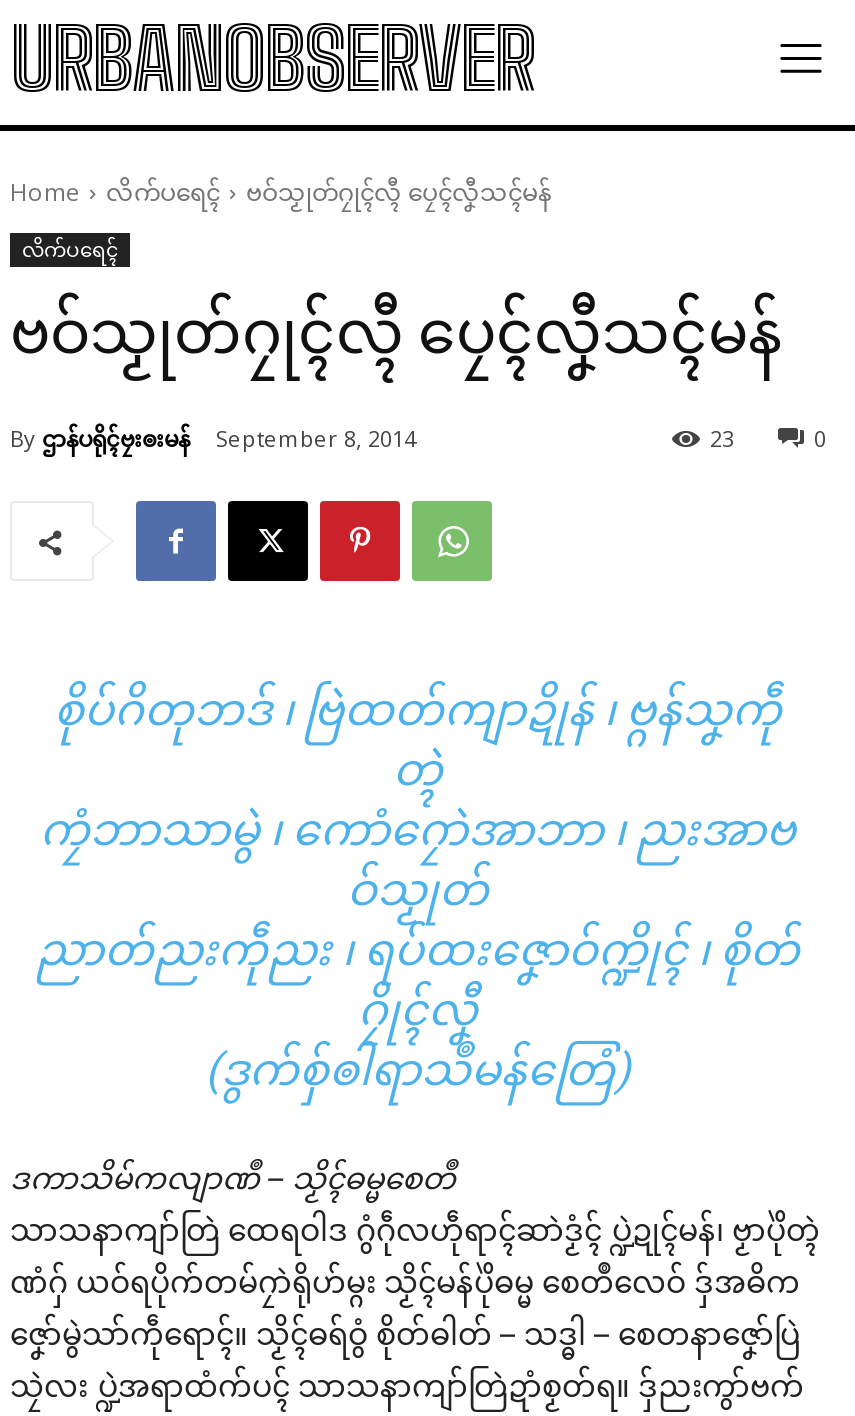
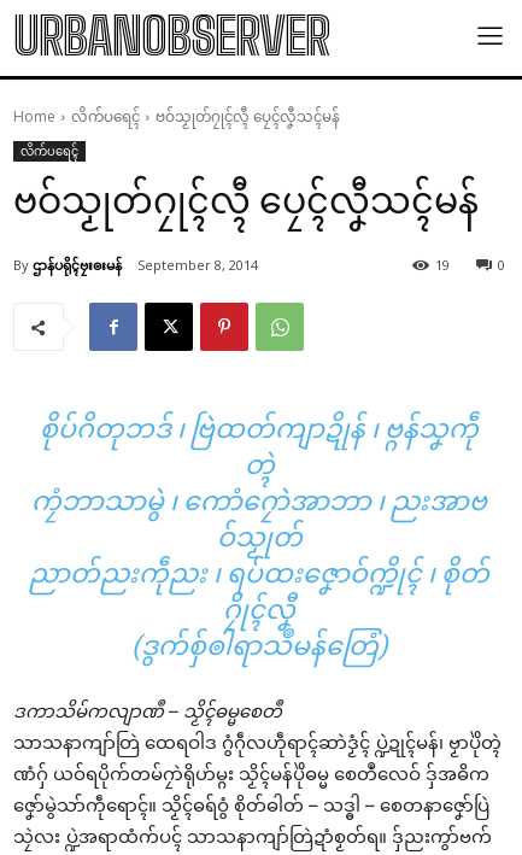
- 23
+ 19
